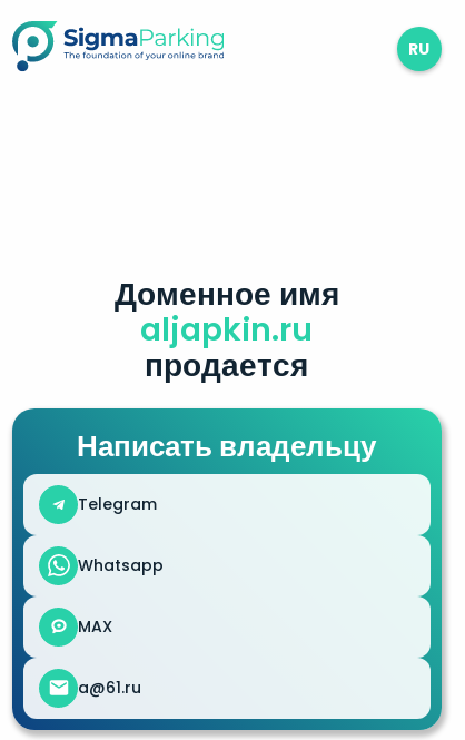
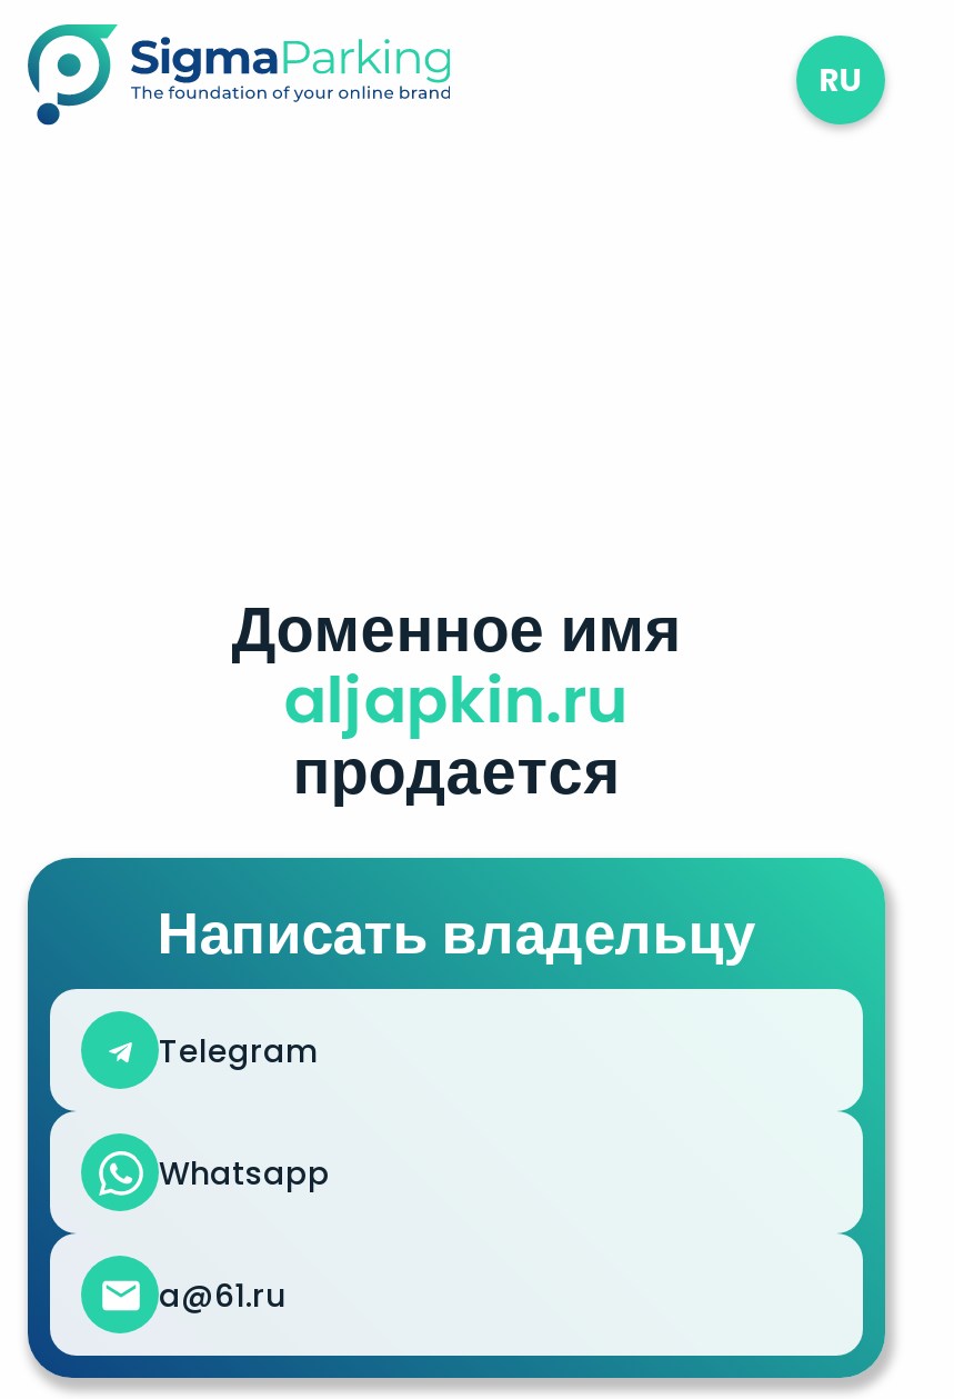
moved down: Доменное имя | aljapkin.ru | продается | Написать владельцу | Telegram | Whatsapp

- MAX
